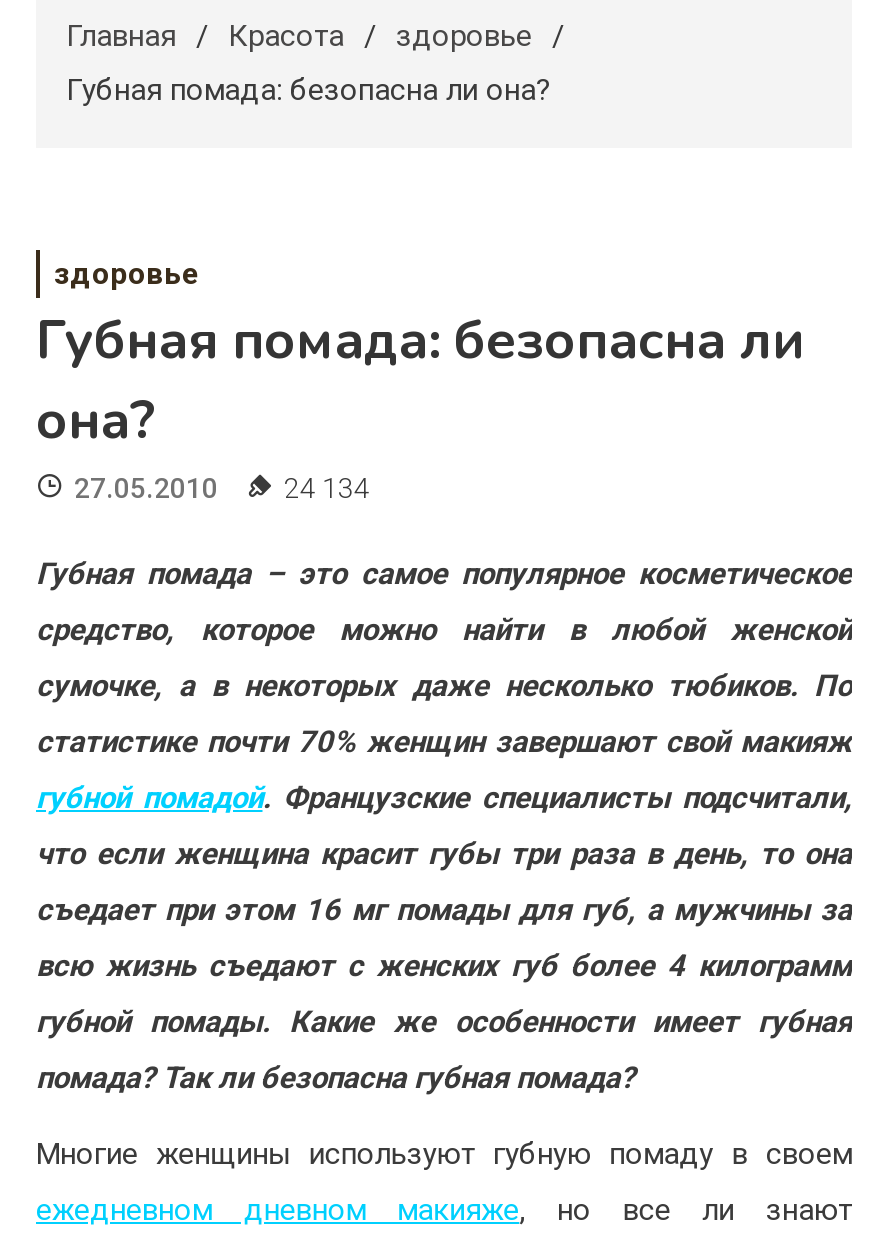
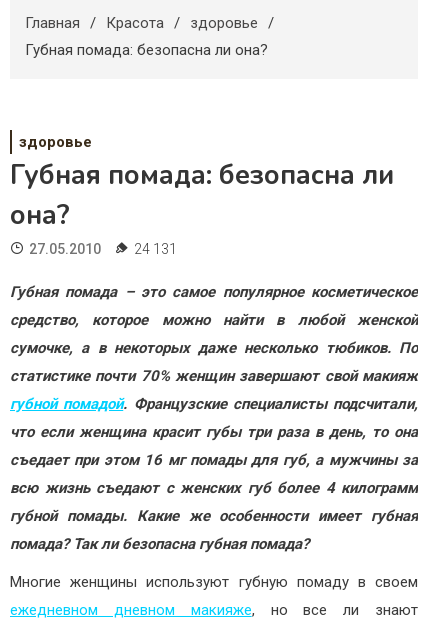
- 24 134
+ 24 131
